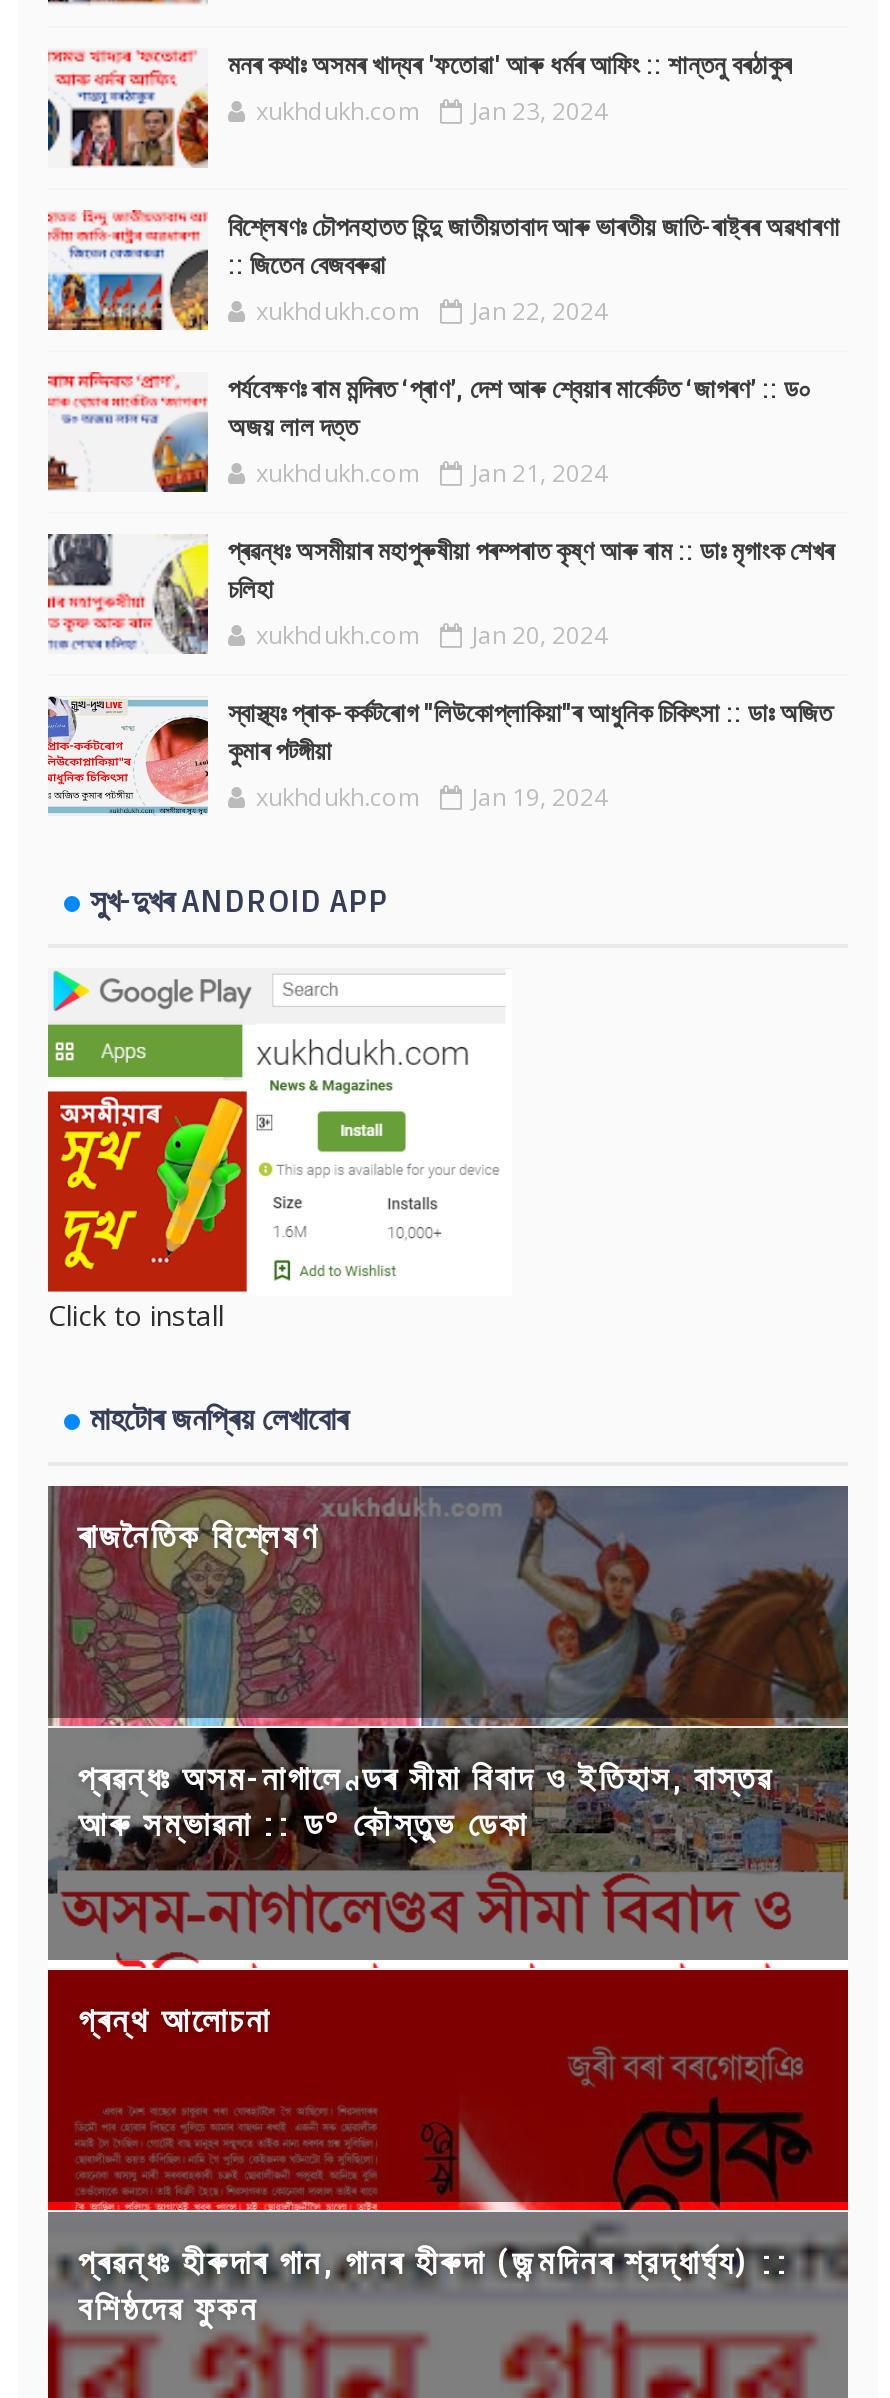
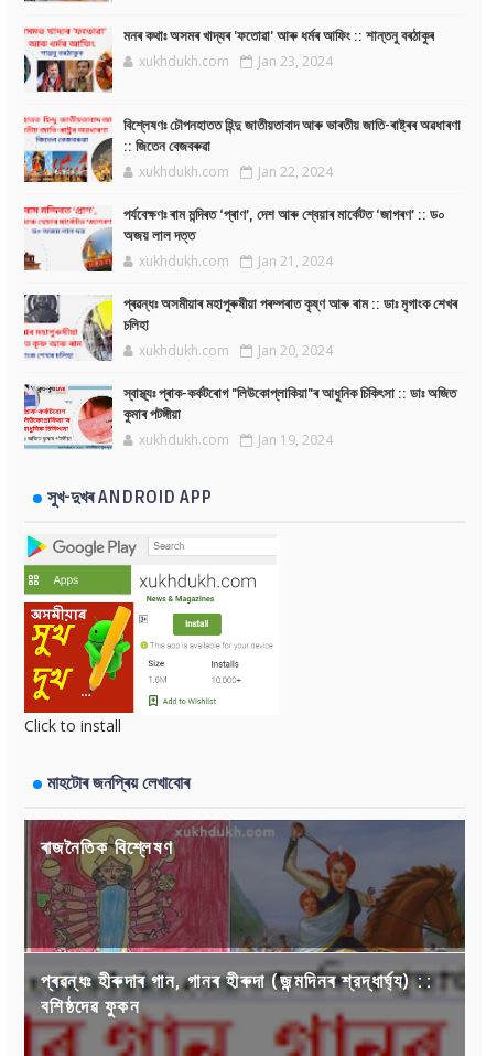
- [image]
- প্ৰৱন্ধঃ অসম-নাগালেণ্ডৰ সীমা বিবাদ ও ইতিহাস, বাস্তৱ
- আৰু সম্ভাৱনা :: ড° কৌস্তুভ ডেকা

- গ্ৰন্থ আলোচনা
